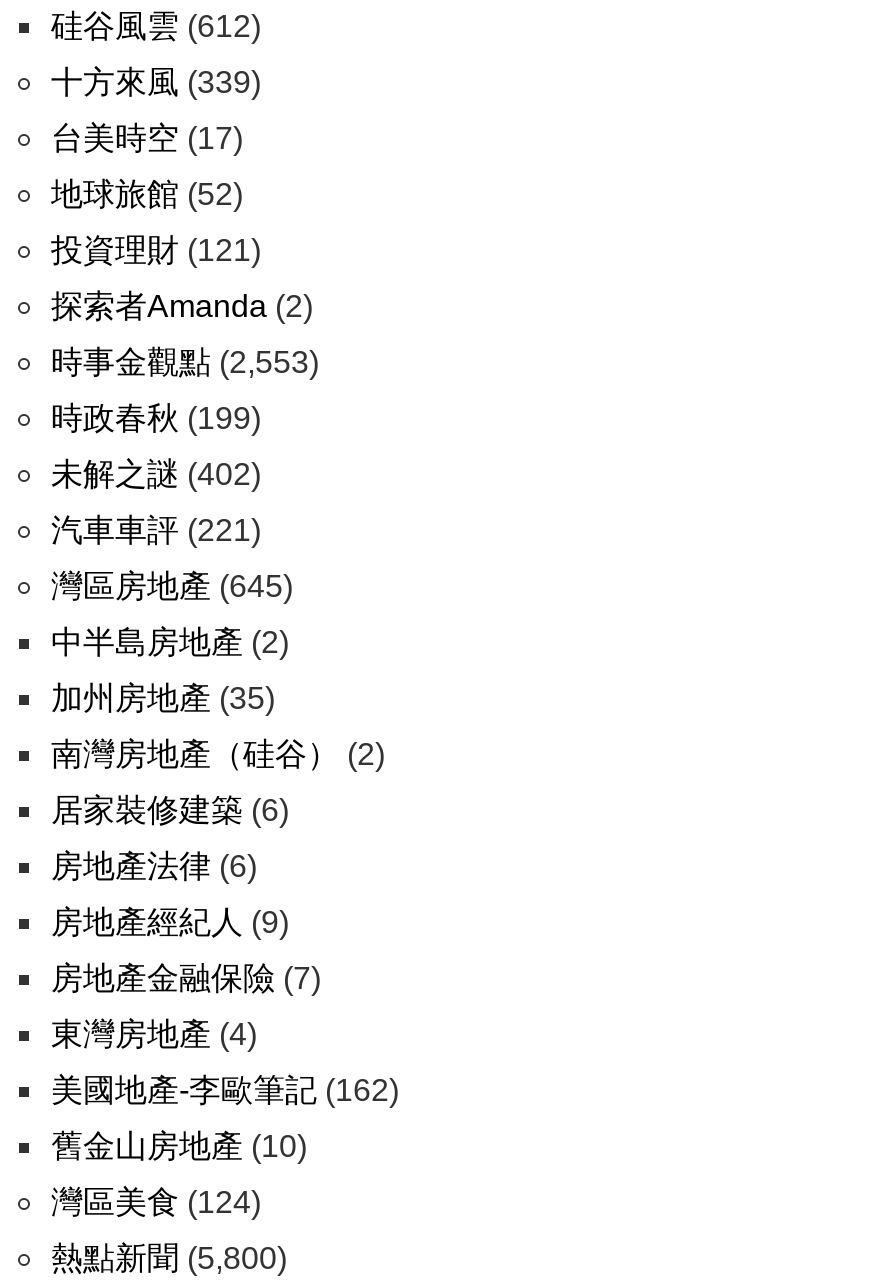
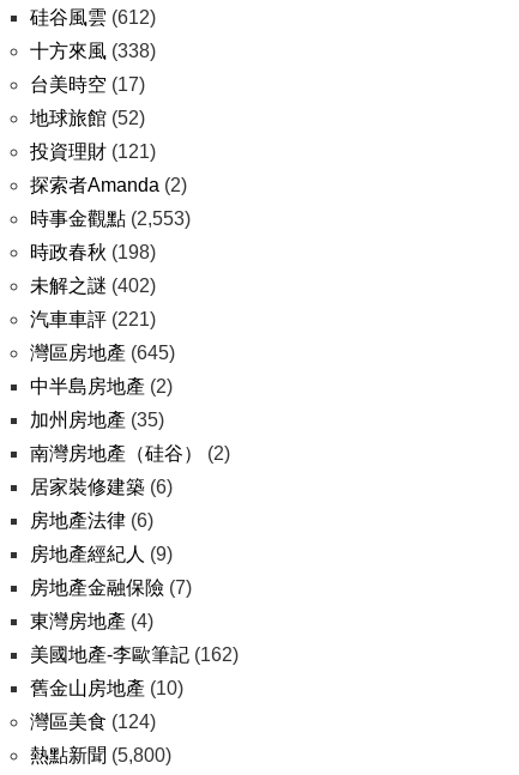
- 十方來風(339)
+ 十方來風(338)

- 時政春秋(199)
+ 時政春秋(198)
